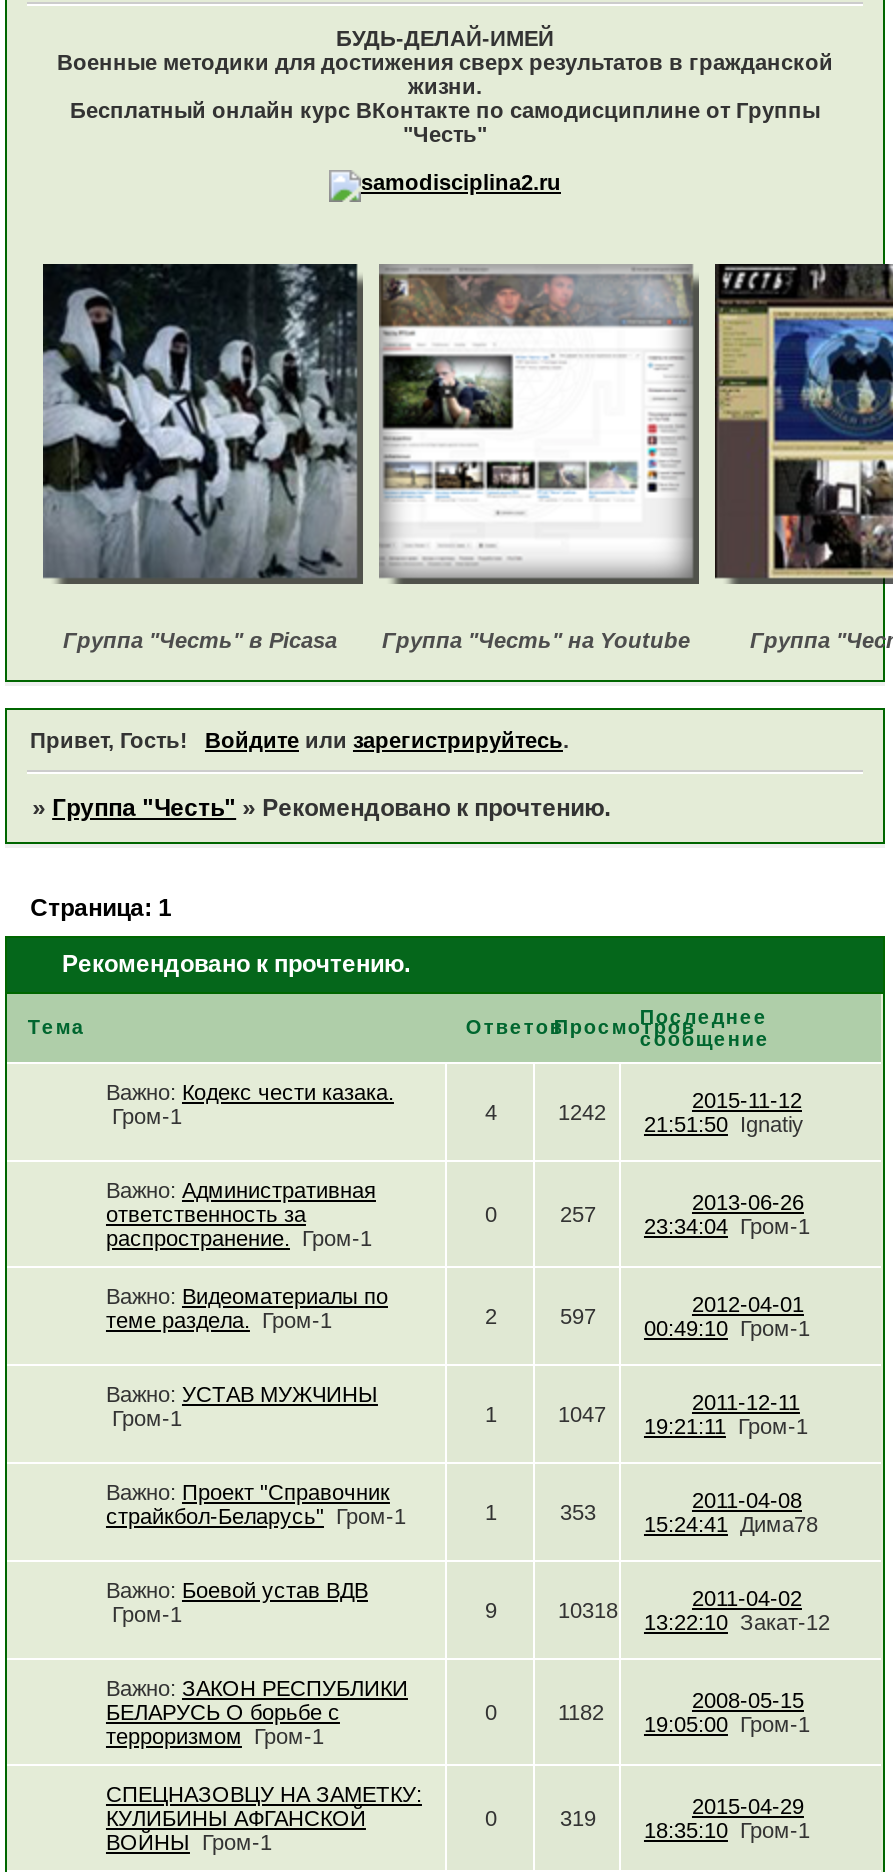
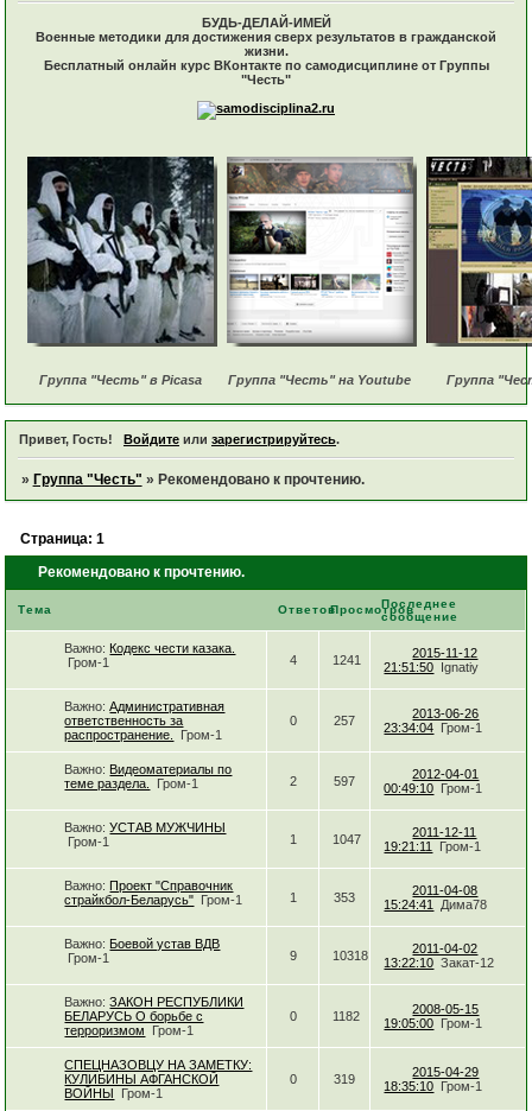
- 1242 21:51:50 Ignatiy
+ 1241 21:51:50 Ignatiy
